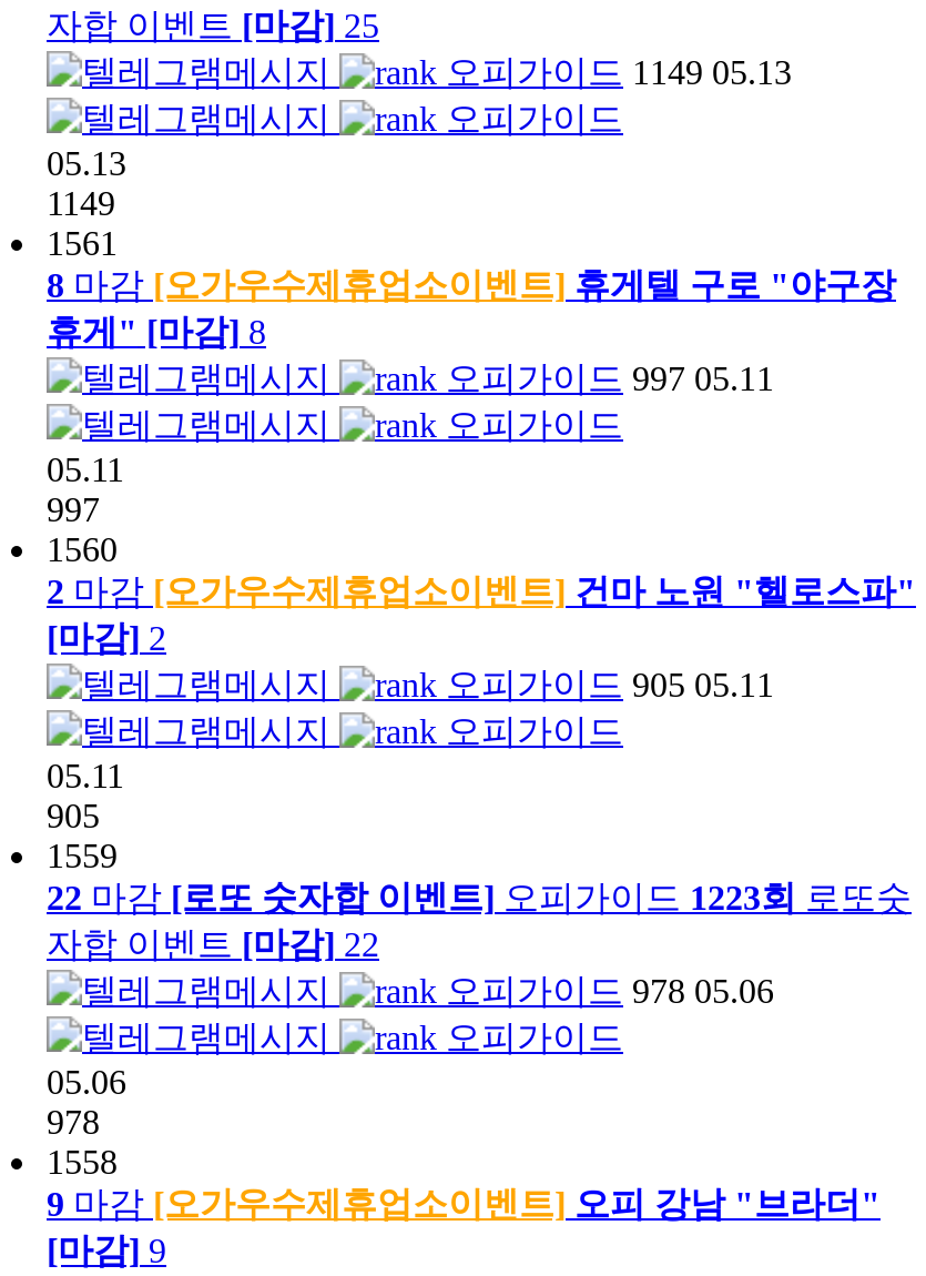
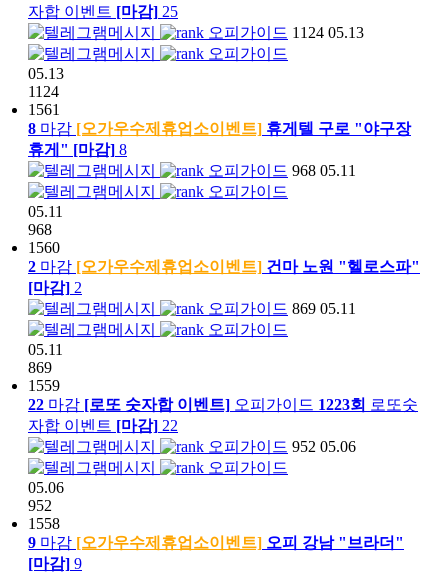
- 오피가이드 1149 05.13
+ 오피가이드 1124 05.13

- 1149
+ 1124

- 오피가이드 997 05.11
+ 오피가이드 968 05.11

- 997
+ 968

- 오피가이드 905 05.11
+ 오피가이드 869 05.11

- 905
+ 869

- 오피가이드 978 05.06
+ 오피가이드 952 05.06

- 978
+ 952
